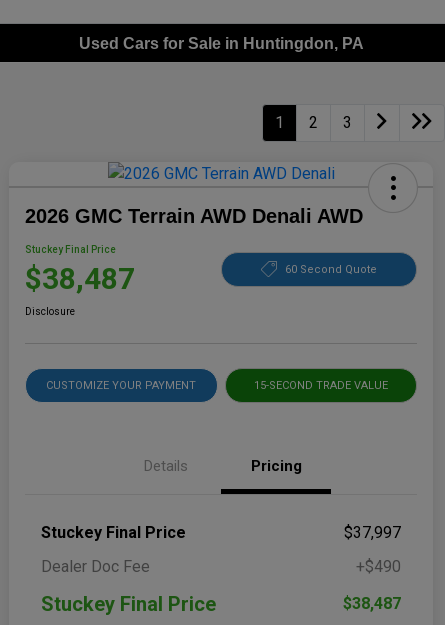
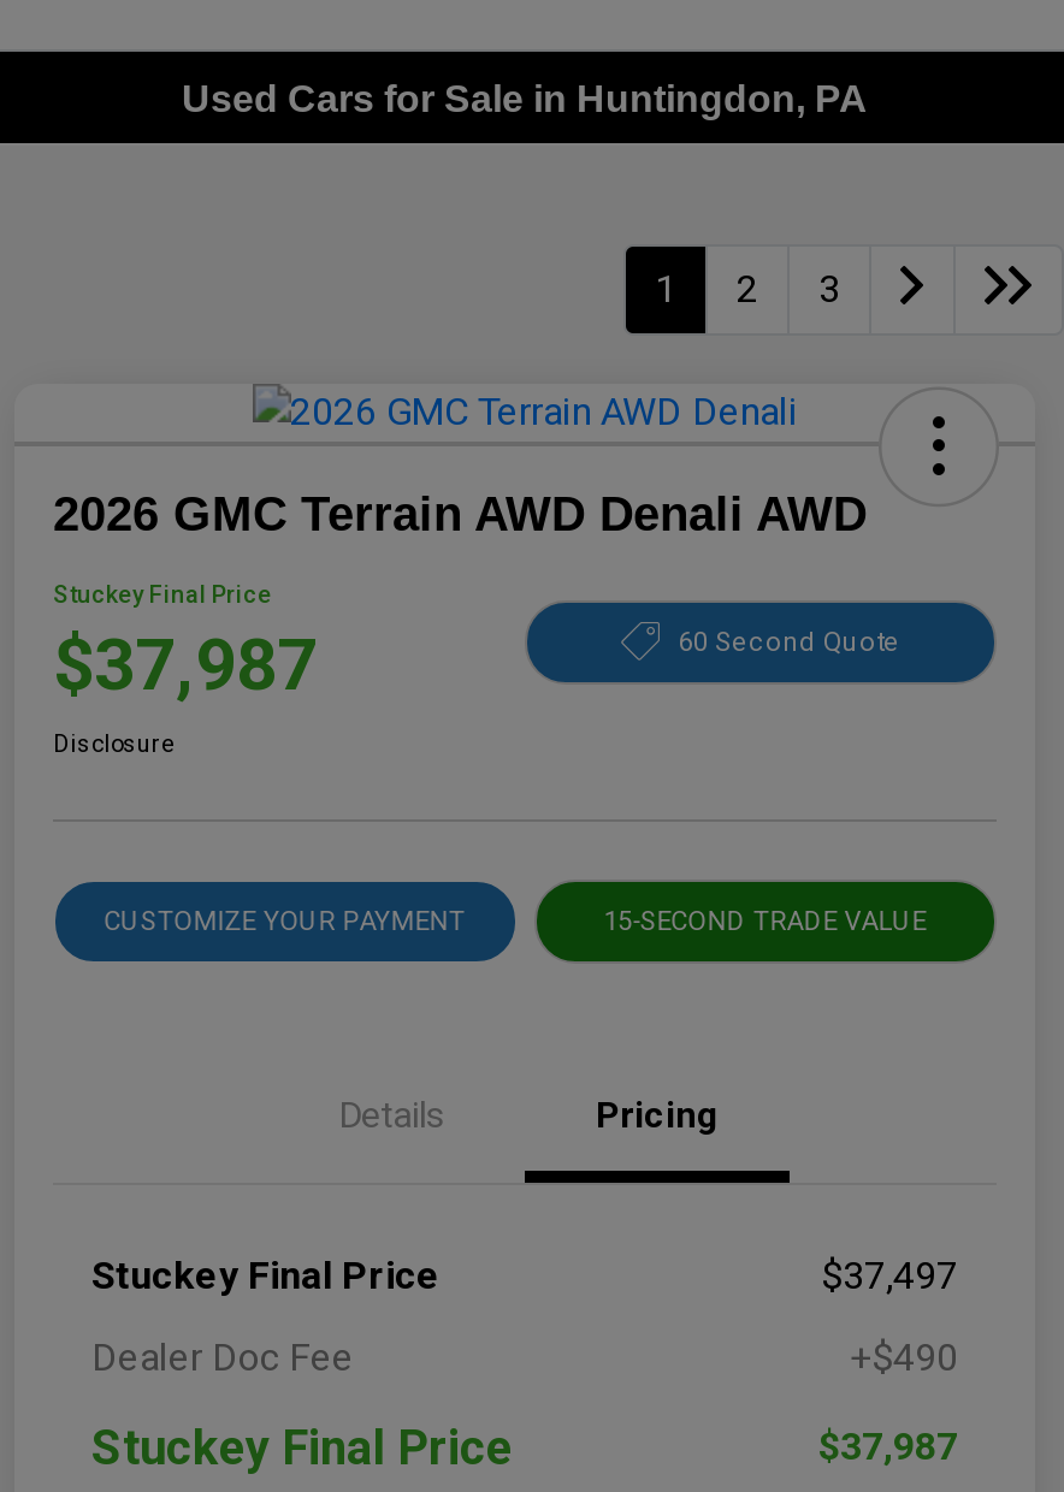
- $38,487
+ $37,987

- $37,997
+ $37,497

- $38,487
+ $37,987
